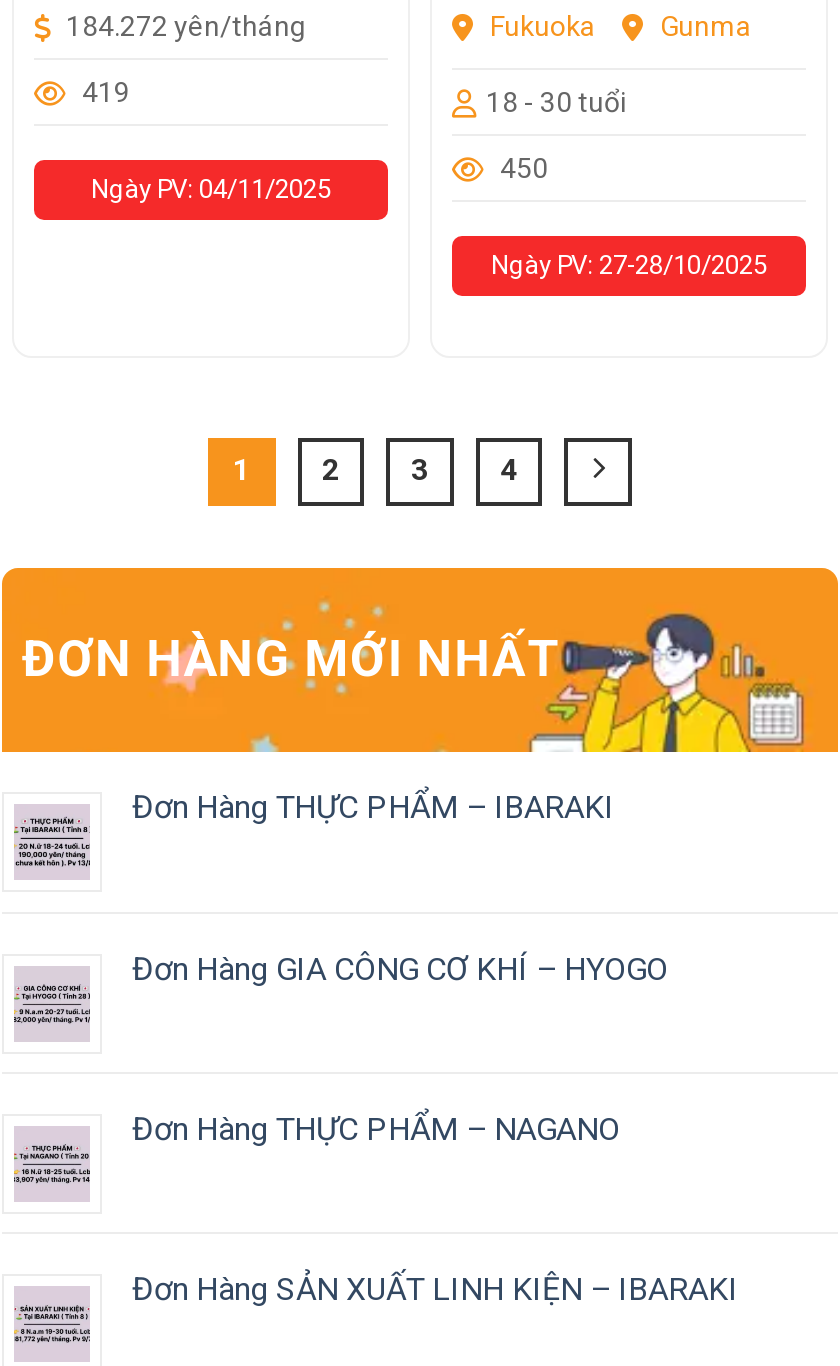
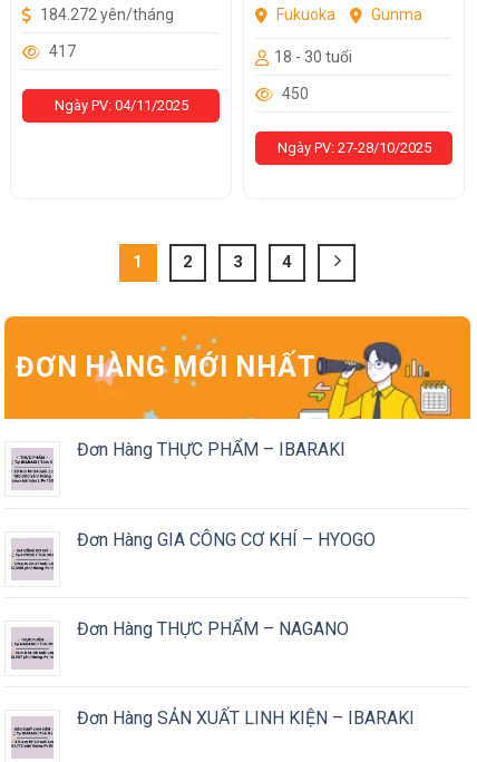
- 419
+ 417
